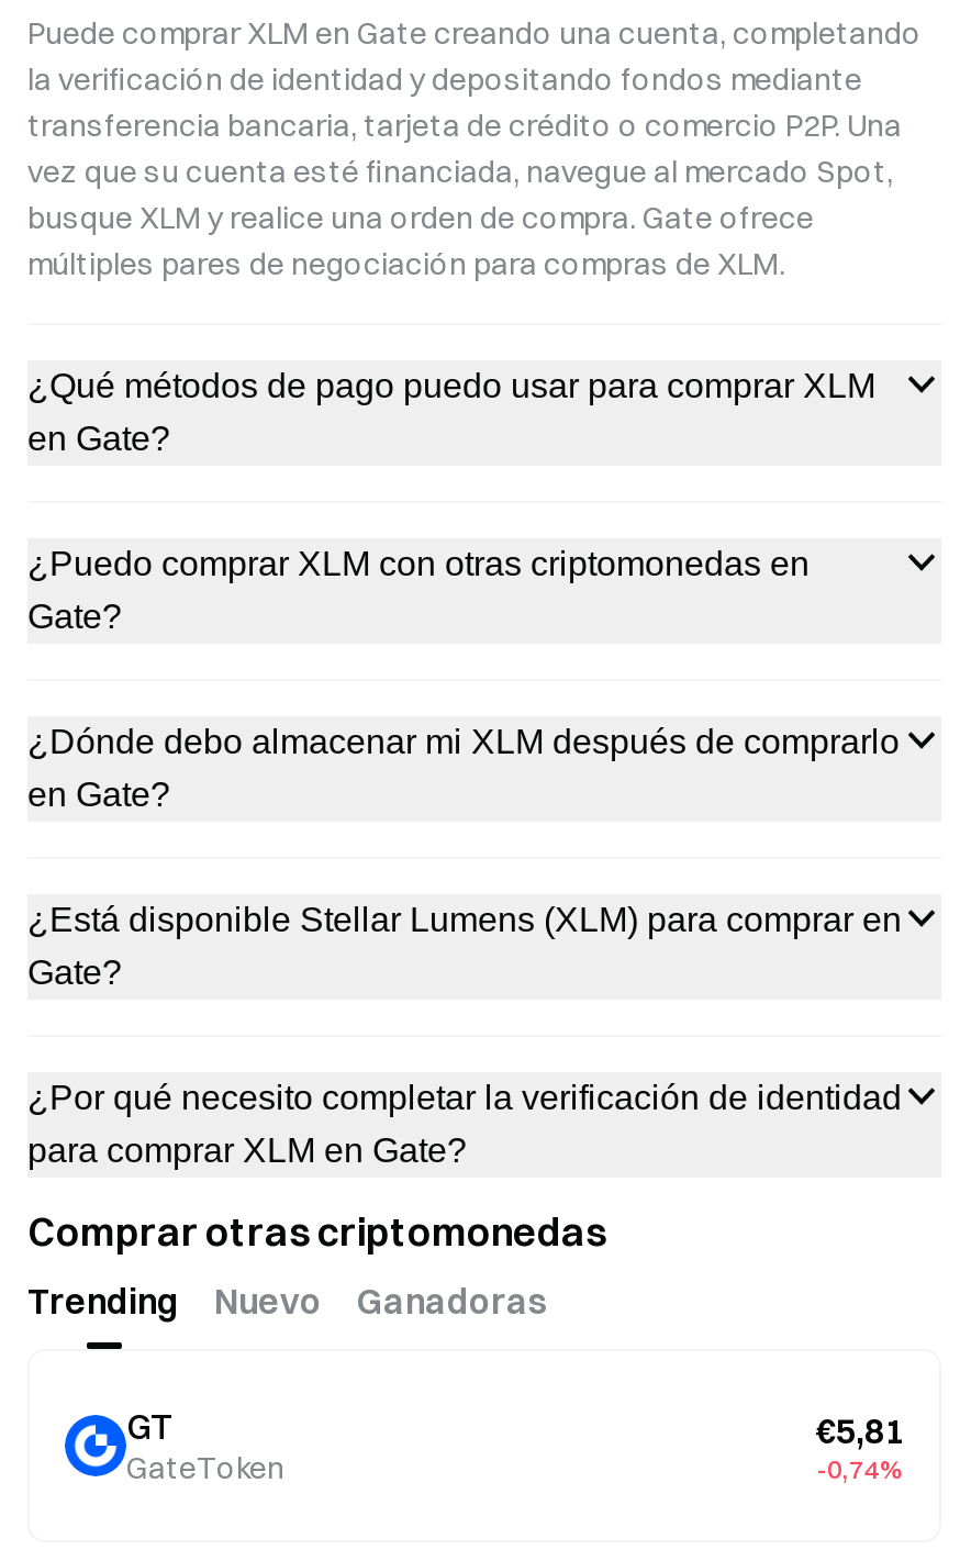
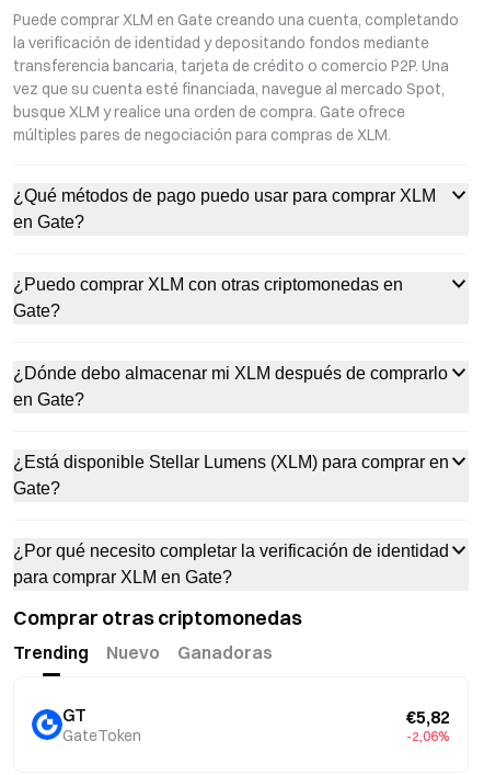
- €5,81
- -0,74%
+ €5,82
+ -2,06%
